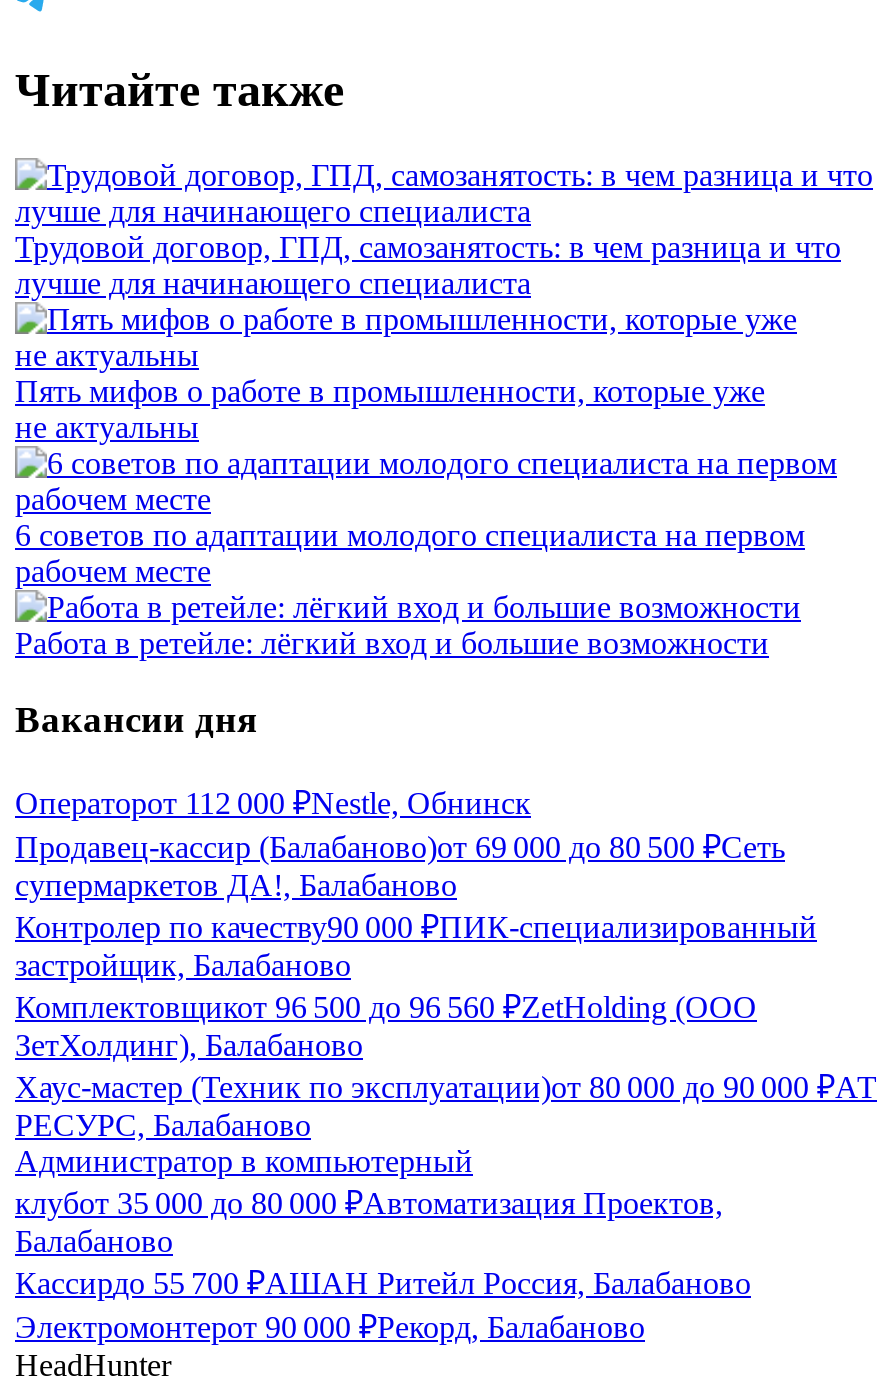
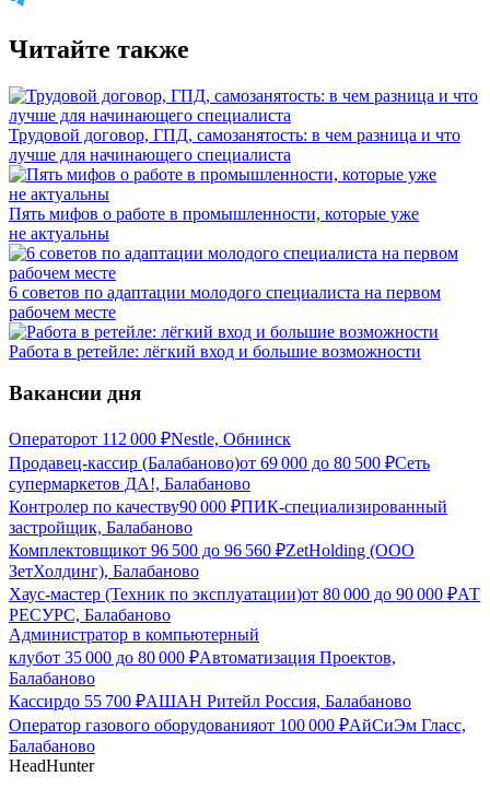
- Электромонтерот 90 000 ₽Рекорд, Балабаново
+ Оператор газового оборудованияот 100 000 ₽АйСиЭм Гласс,
+ Балабаново
